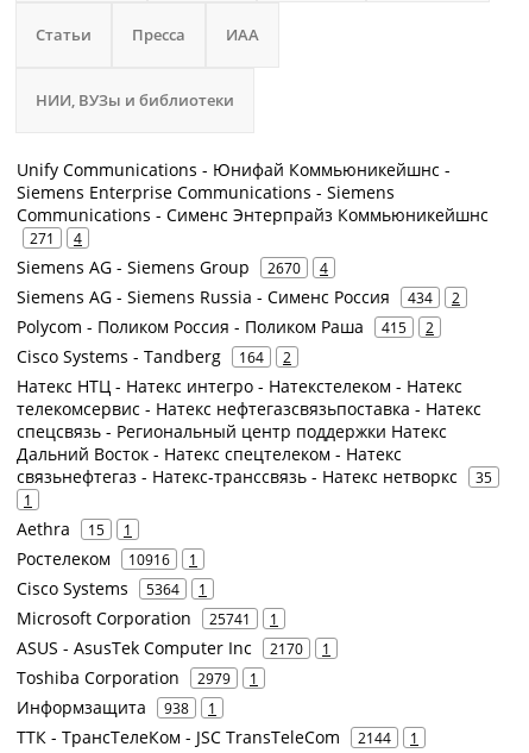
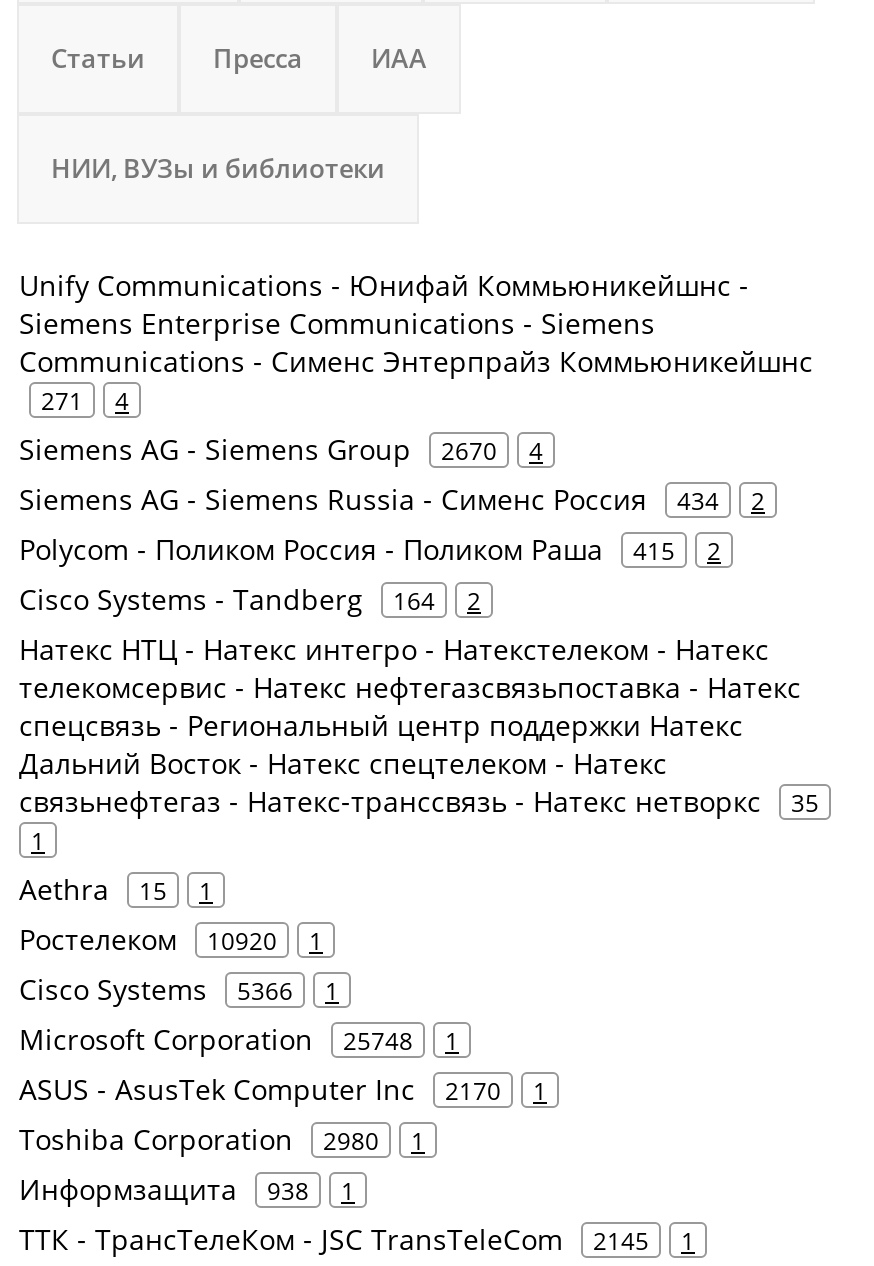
- Ростелеком 10916 1
+ Ростелеком 10920 1

- Cisco Systems 5364 1
+ Cisco Systems 5366 1

- Microsoft Corporation 25741 1
+ Microsoft Corporation 25748 1

- Toshiba Corporation 2979 1
+ Toshiba Corporation 2980 1

- 2144
+ 2145
